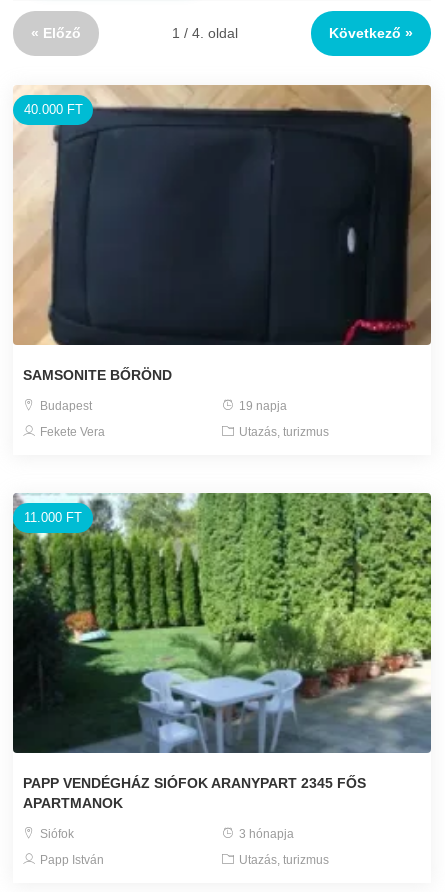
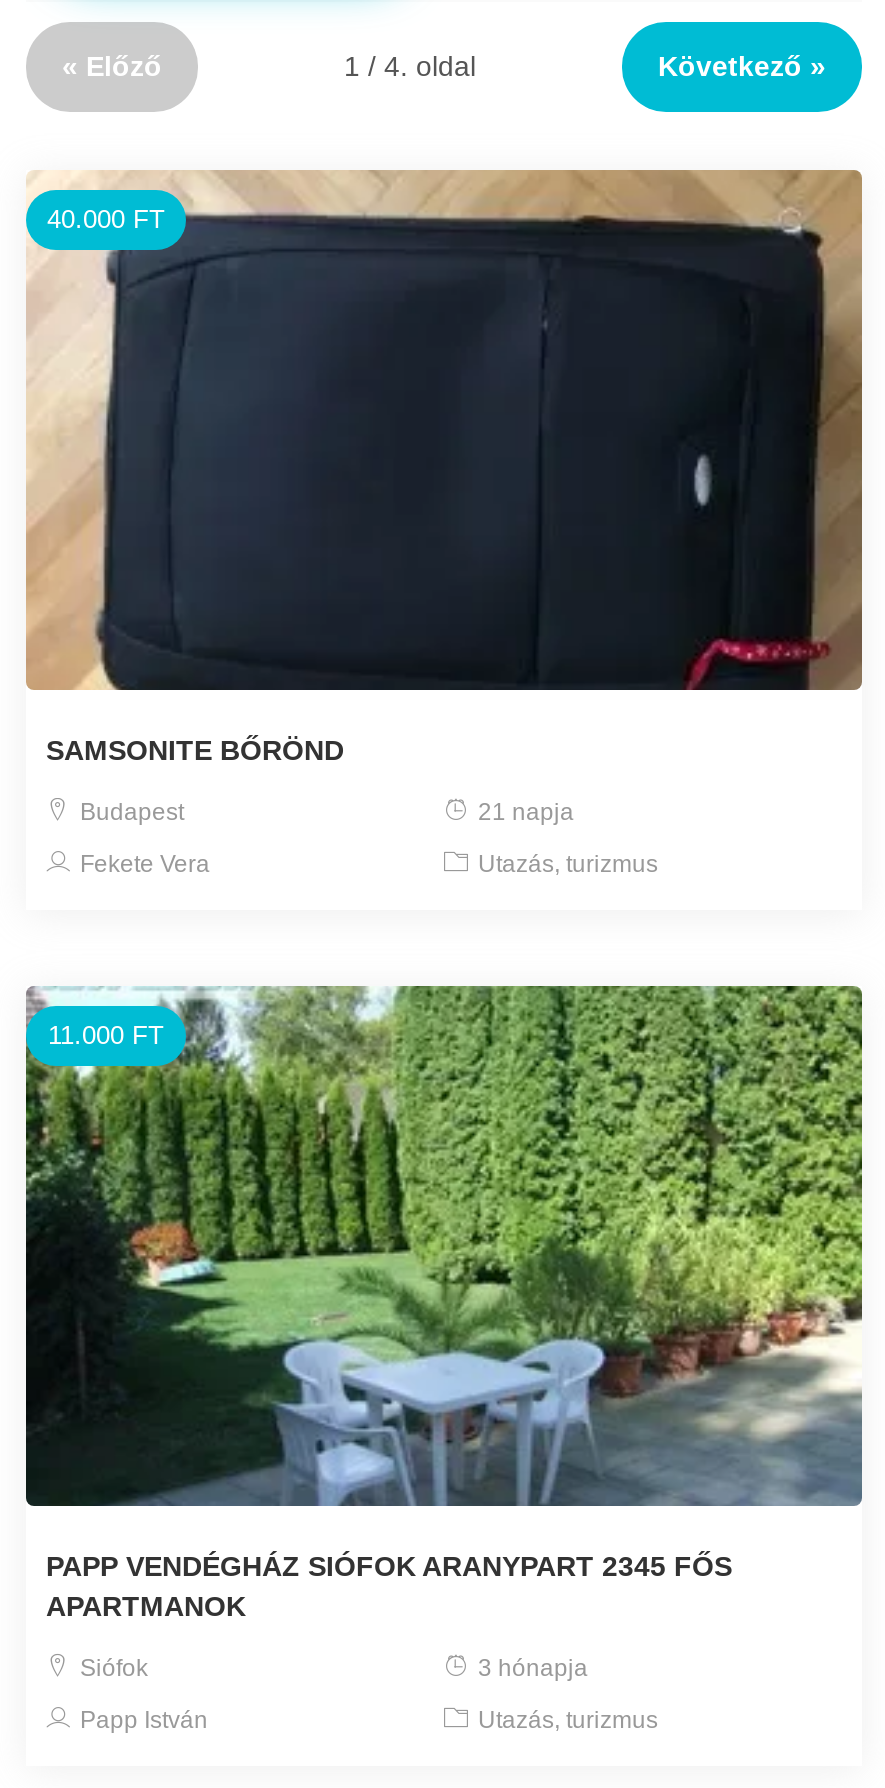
- 19 napja
+ 21 napja
